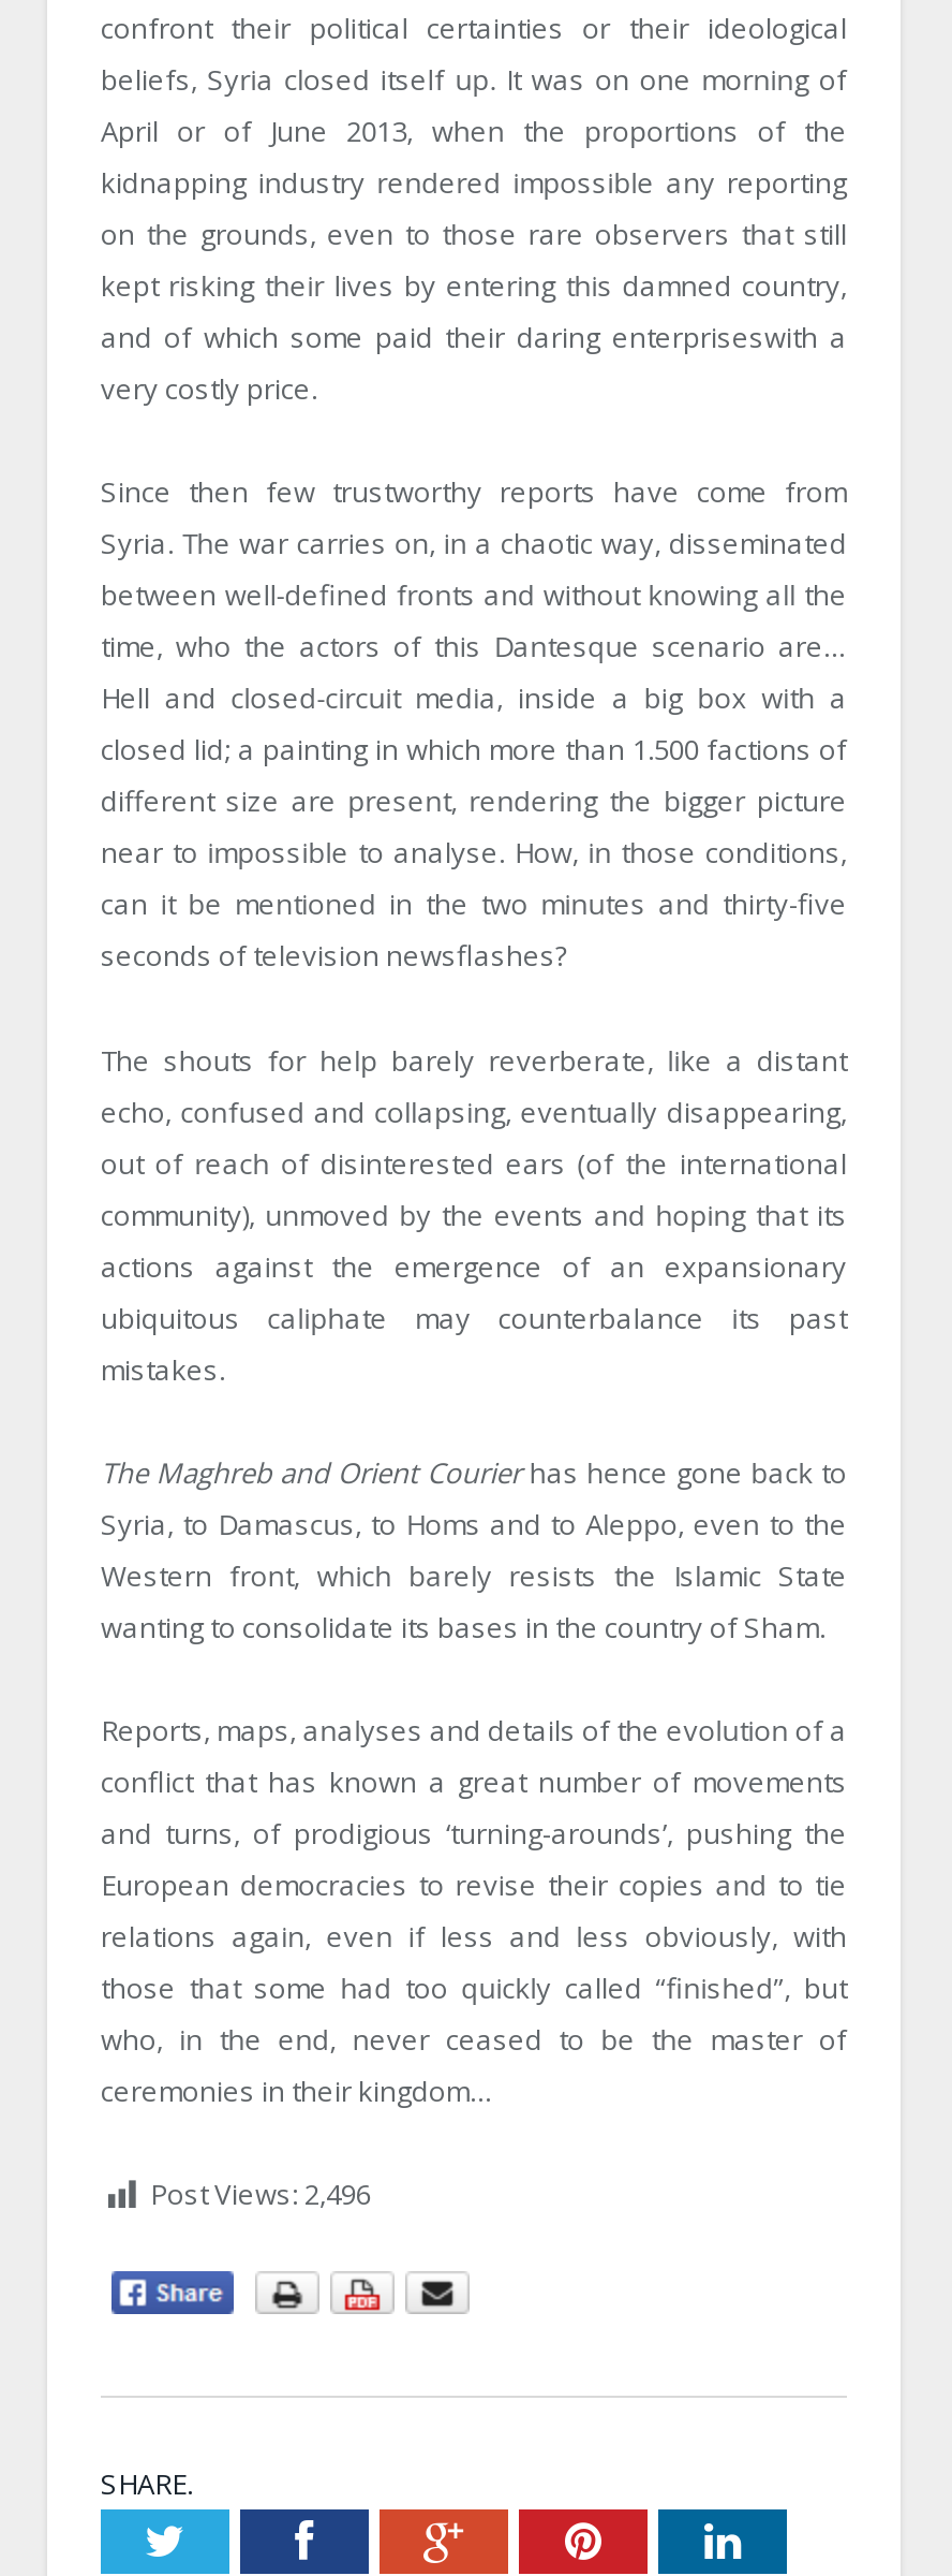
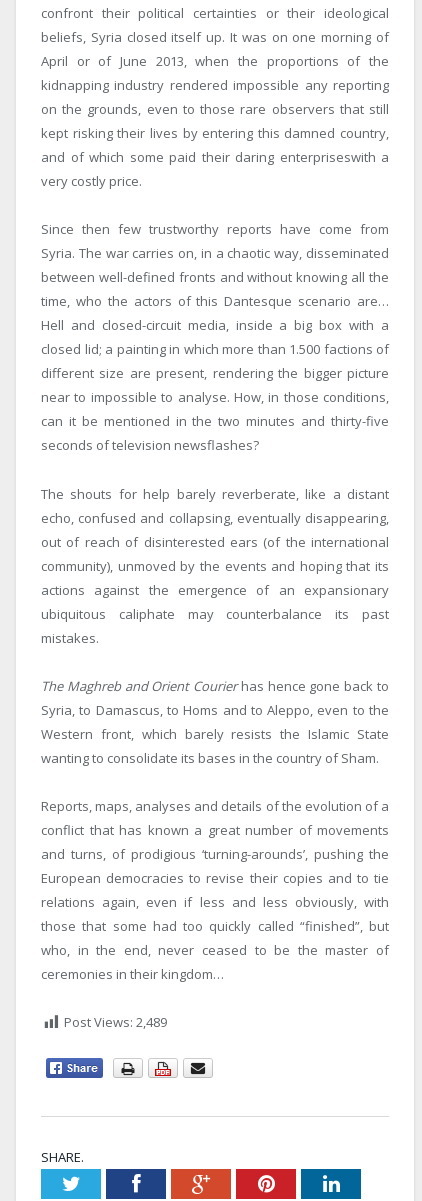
- Post Views: 2,496
+ Post Views: 2,489
